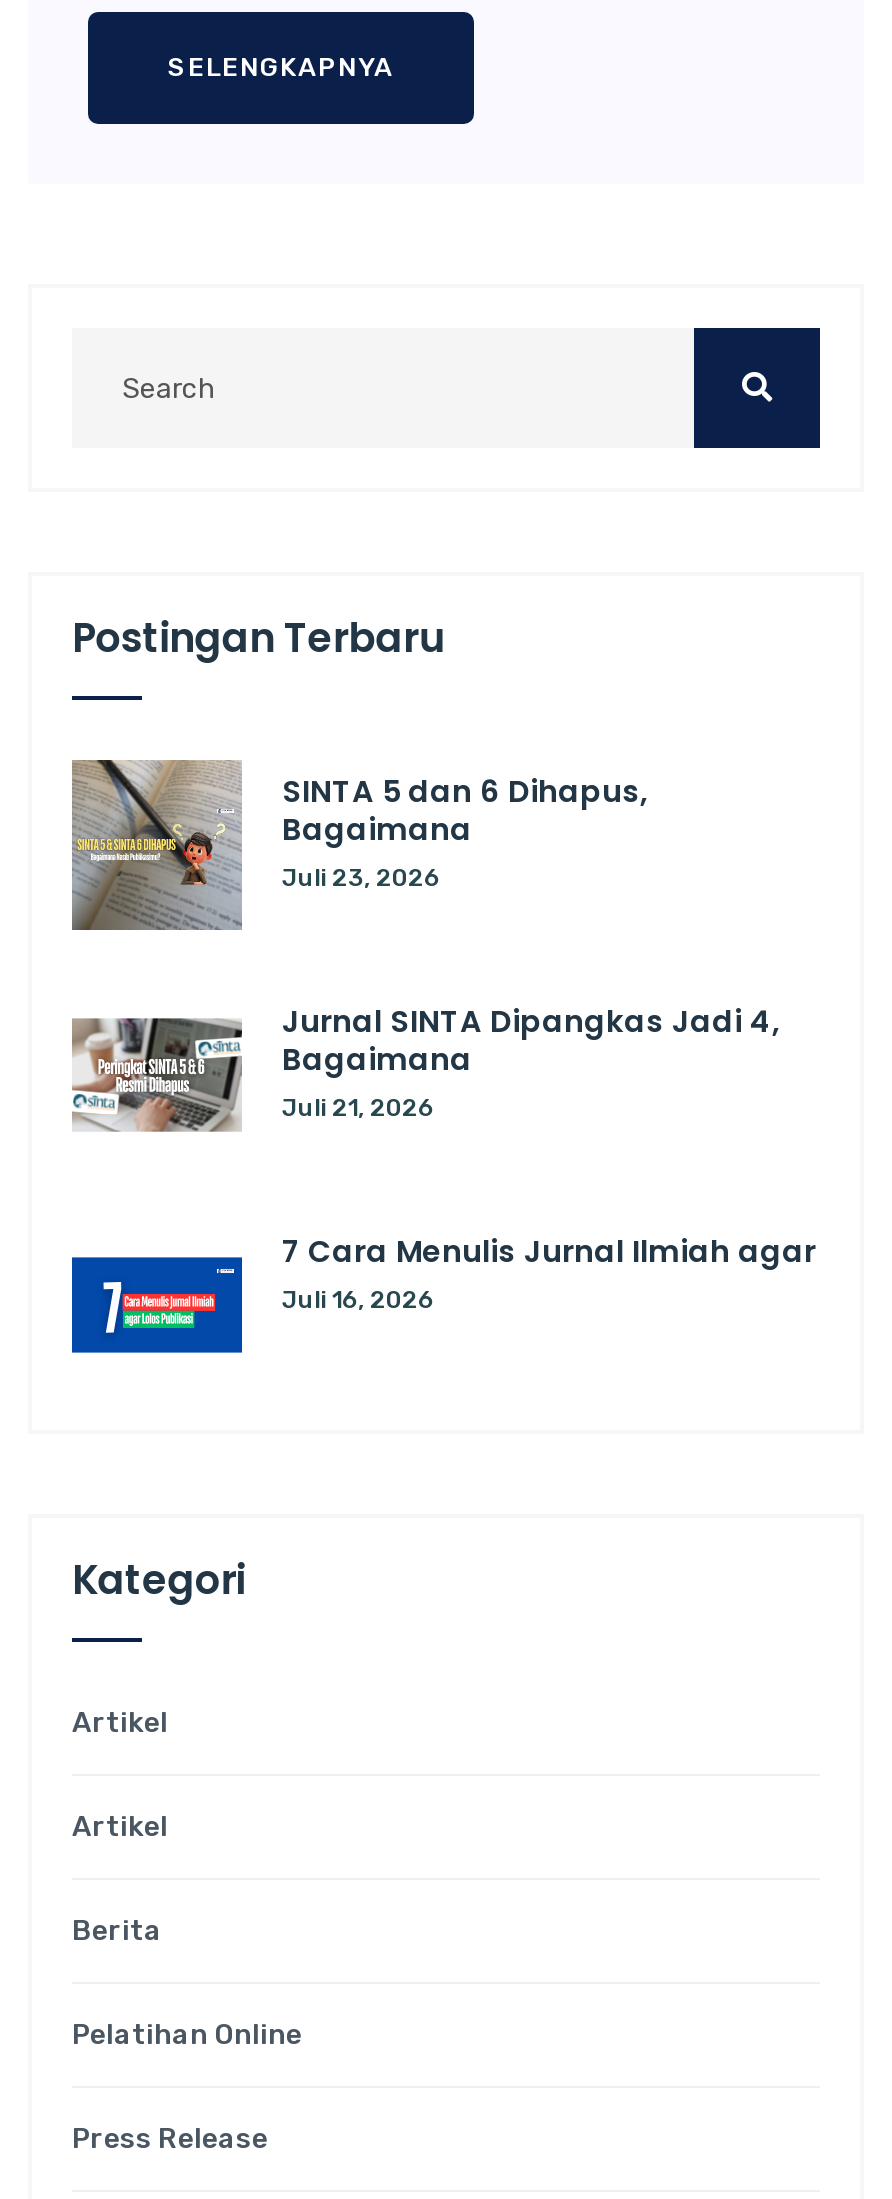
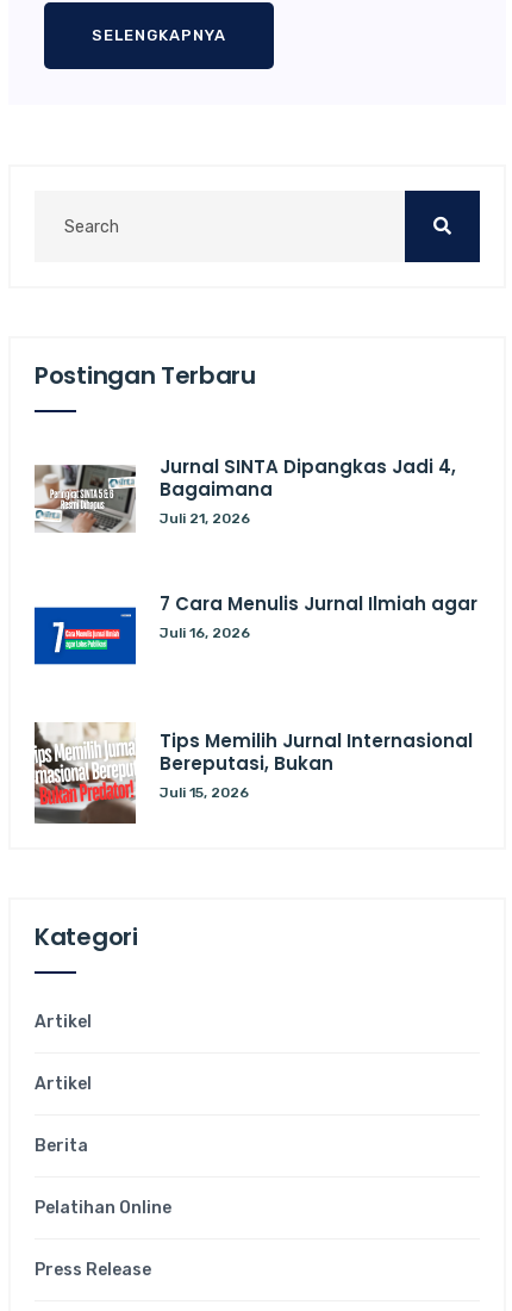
- [image]
- SINTA 5 dan 6 Dihapus,
- Bagaimana
- Juli 23, 2026

moved up: [image] | Jurnal SINTA Dipangkas Jadi 4, | Bagaimana | Juli 21, 2026 | 7 Cara Menulis Jurnal Ilmiah agar | Juli 16, 2026

+ [image]
+ Tips Memilih Jurnal Internasional
+ Bereputasi, Bukan
+ Juli 15, 2026
